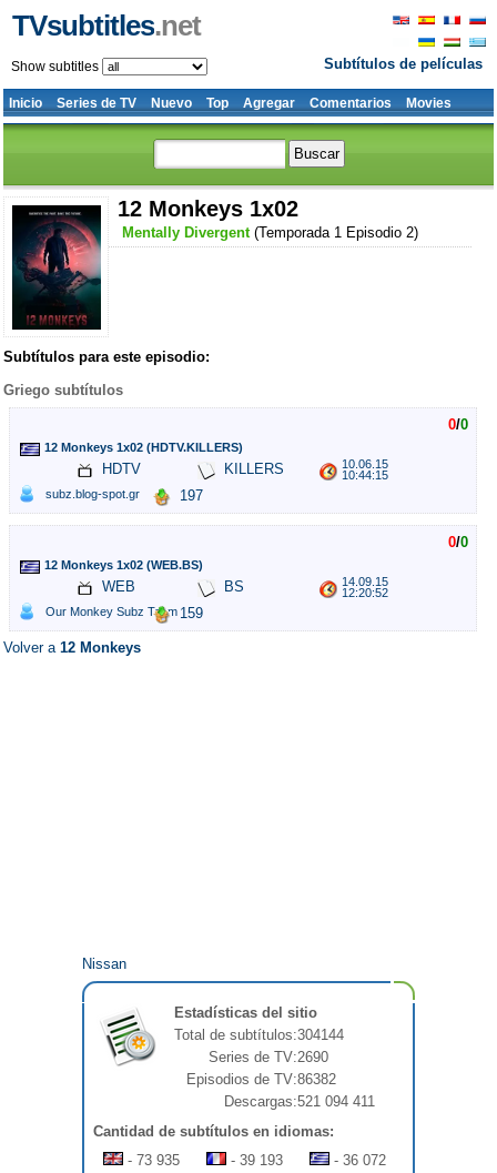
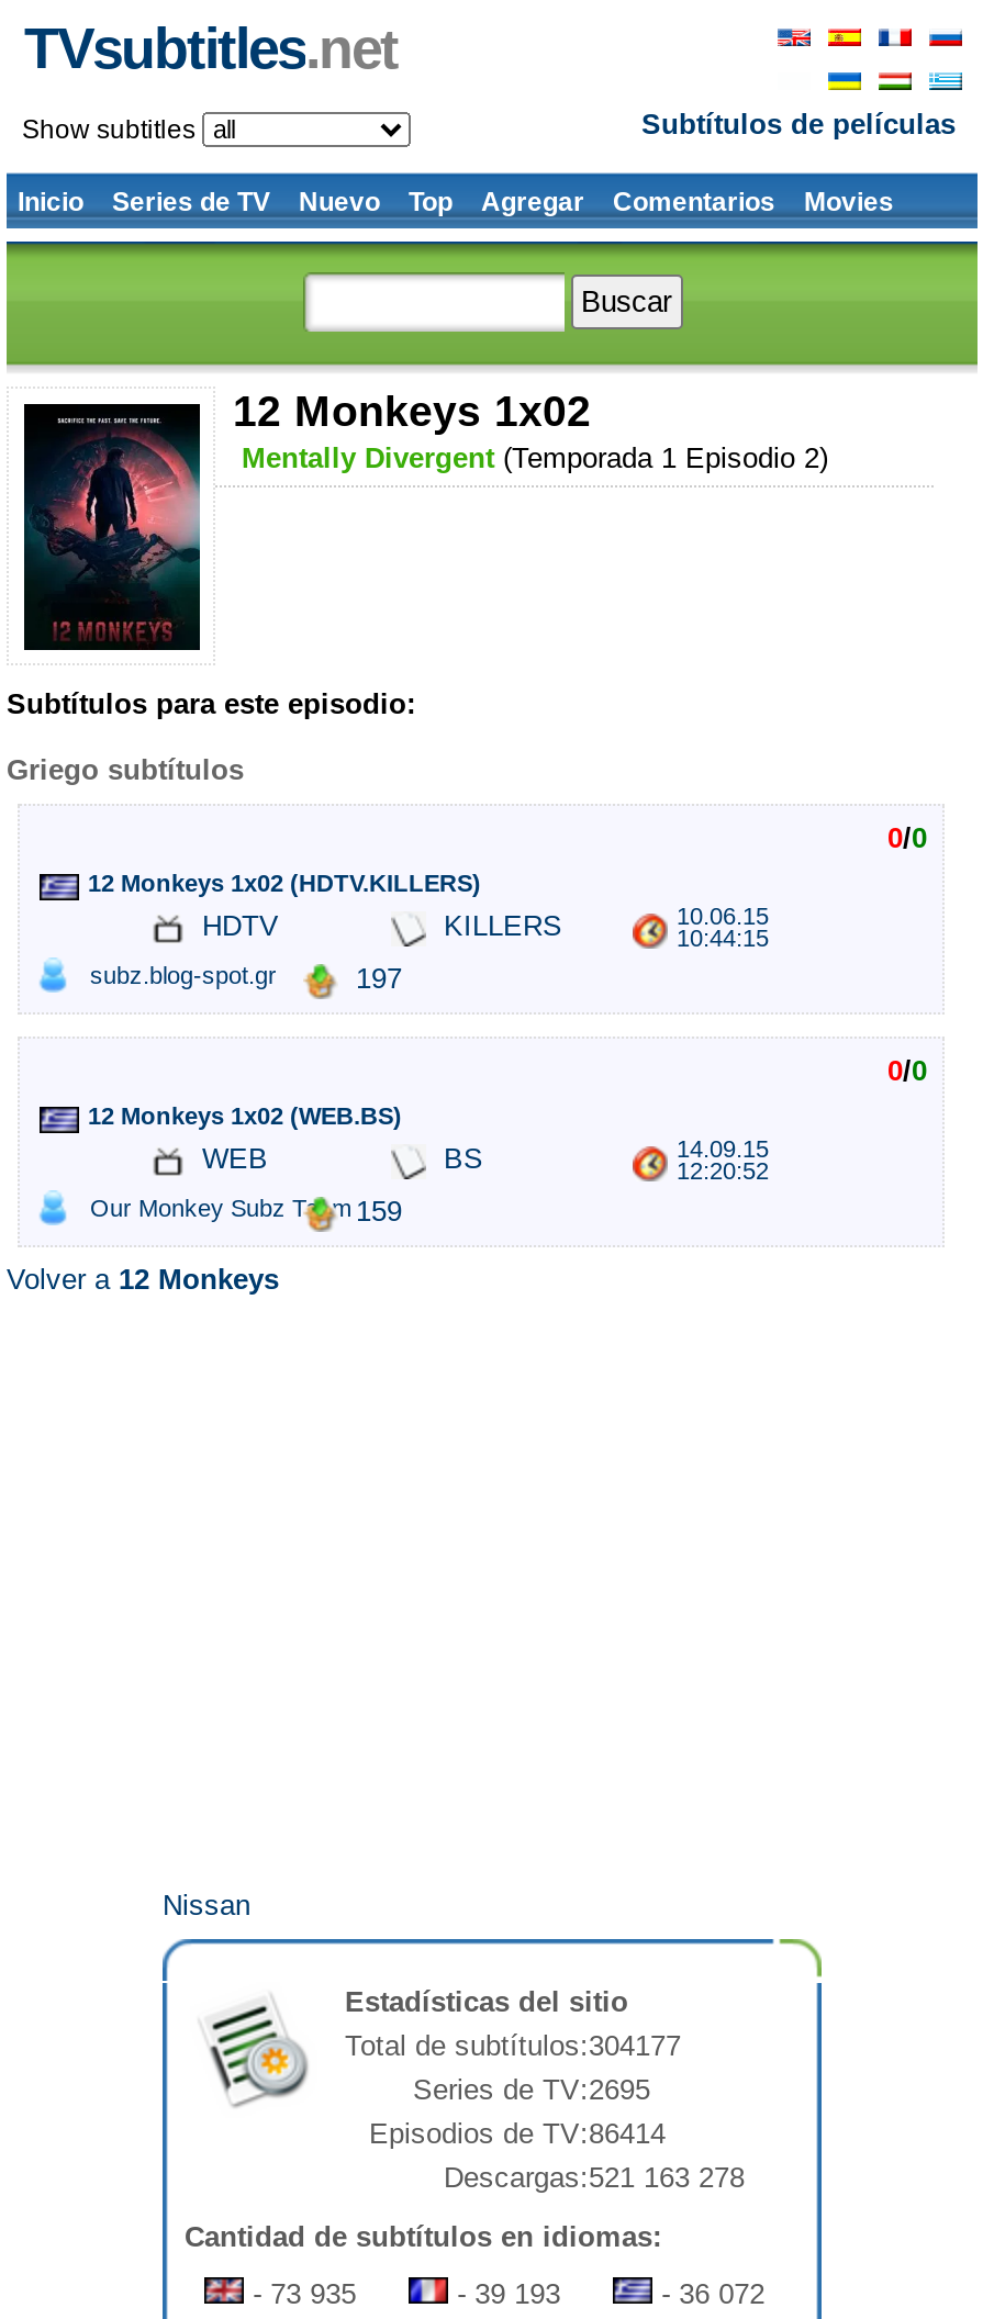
- Total de subtítulos:304144
+ Total de subtítulos:304177

- Series de TV:2690
+ Series de TV:2695

- Episodios de TV:86382
+ Episodios de TV:86414

- Descargas:521 094 411
+ Descargas:521 163 278
